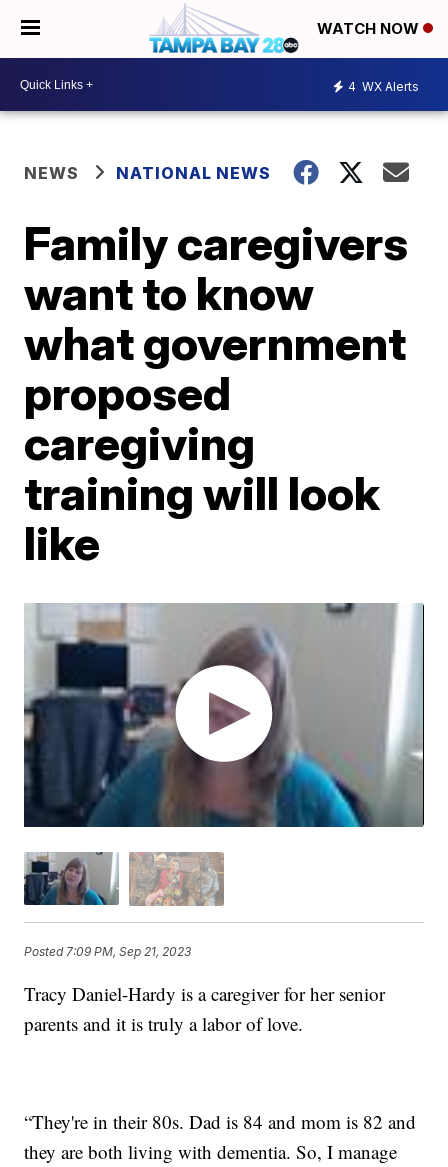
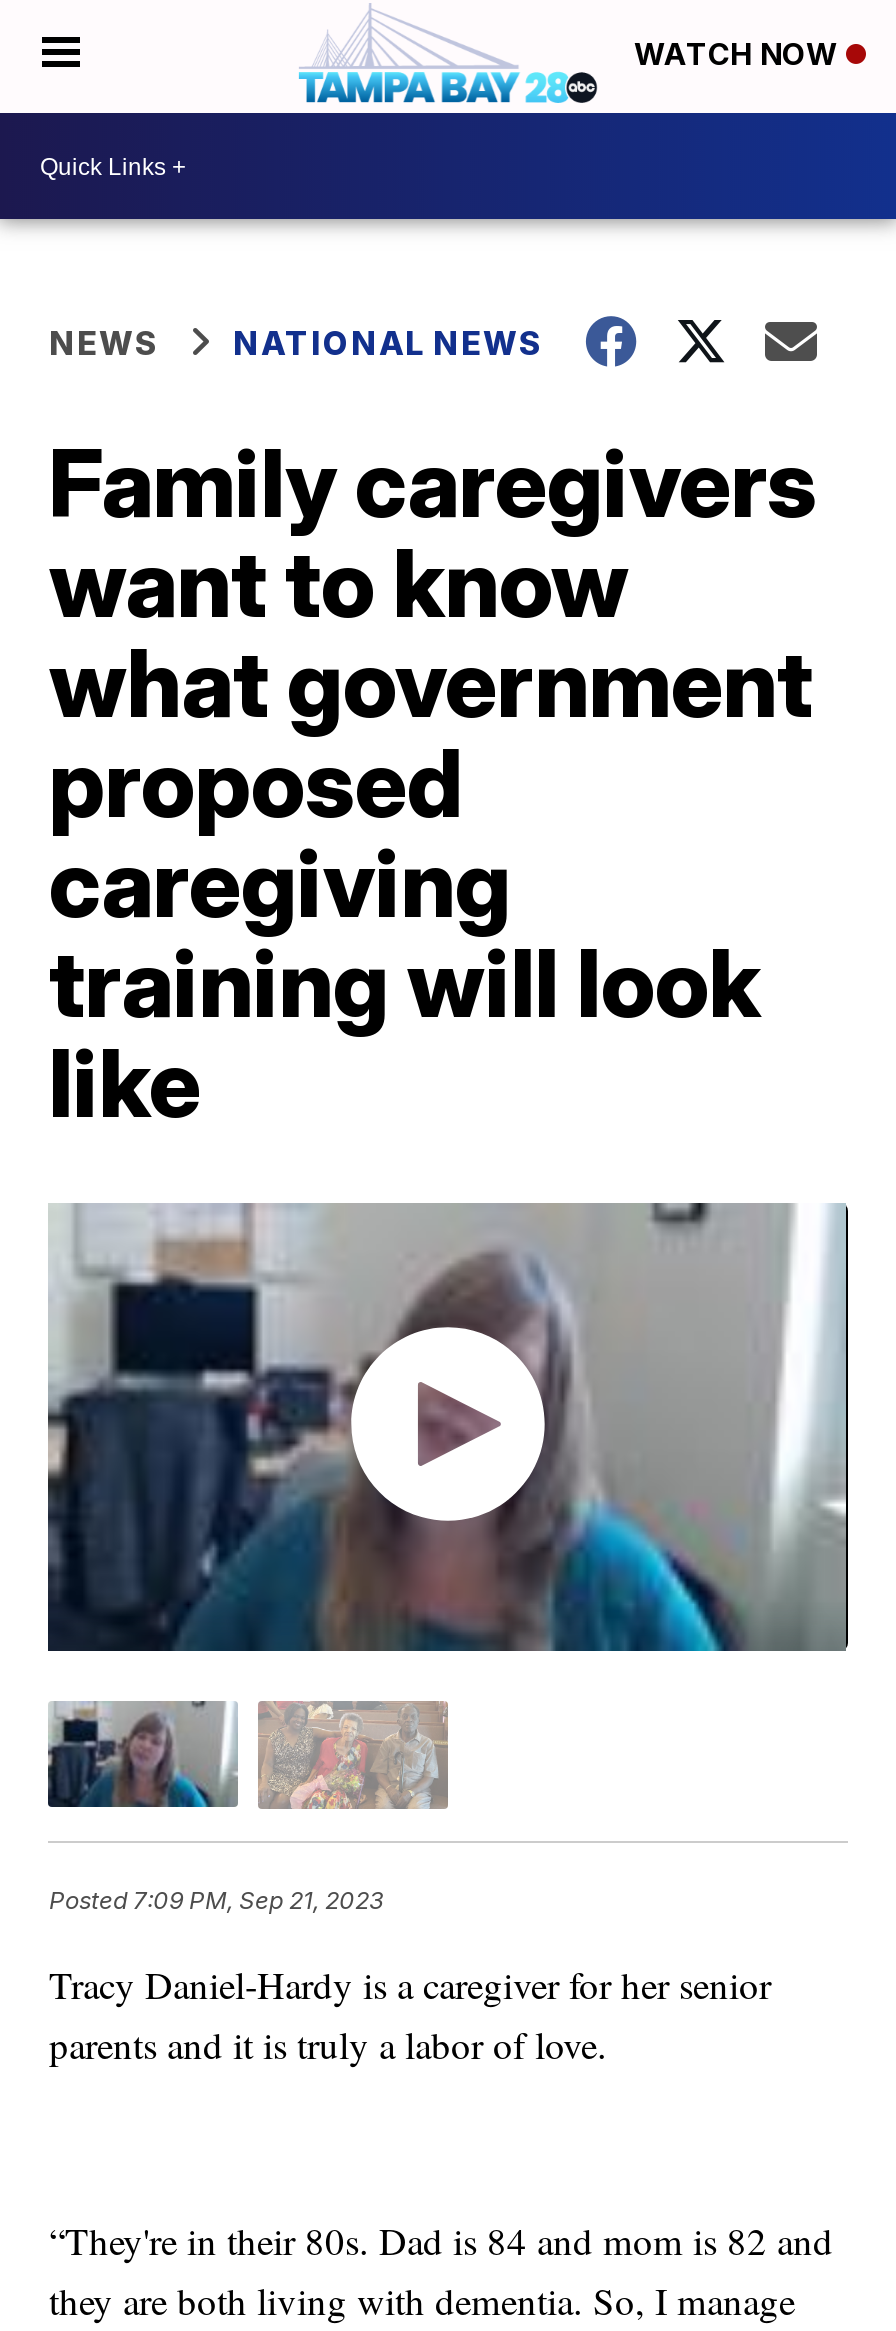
- 4 WX Alerts
